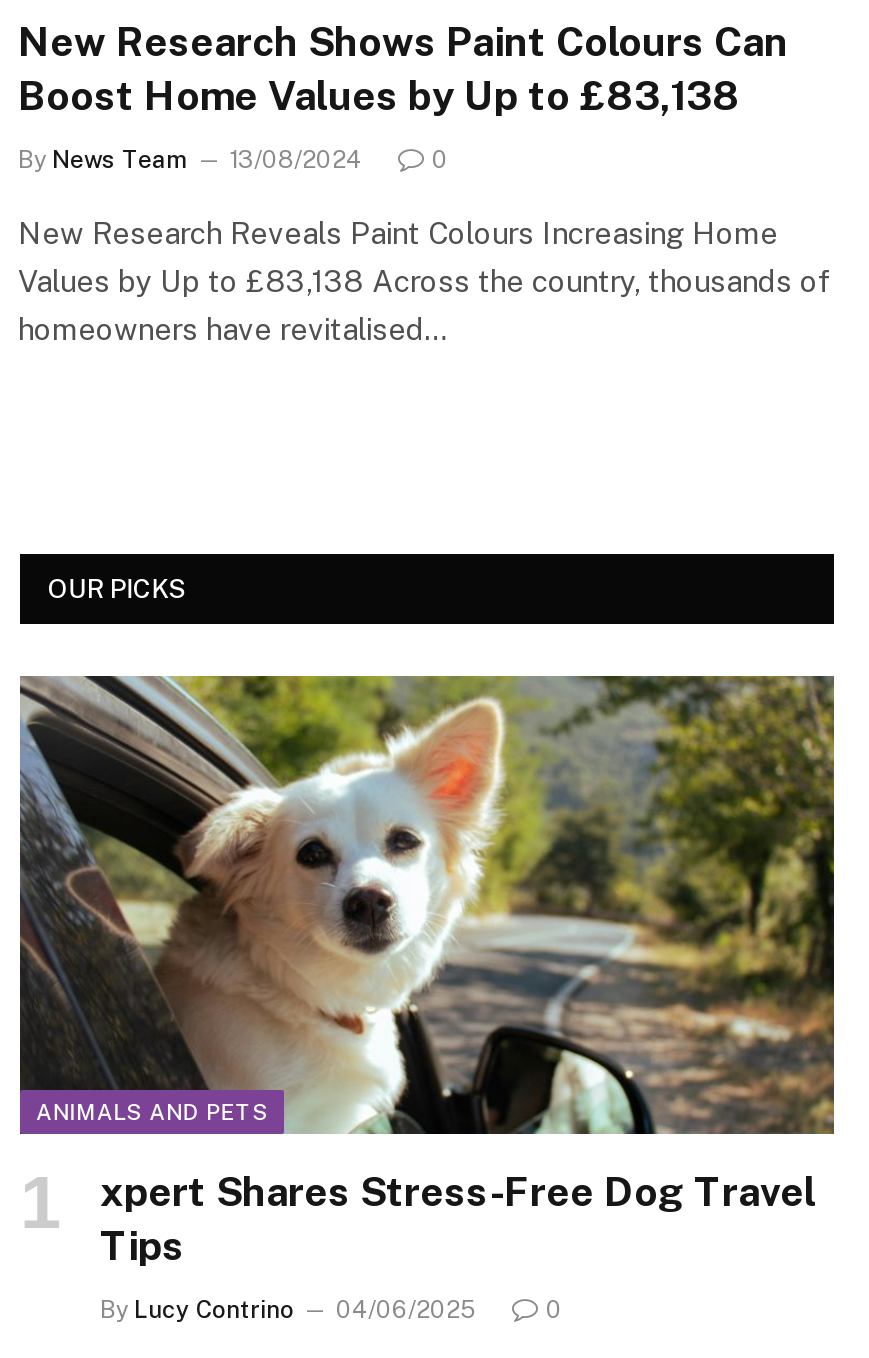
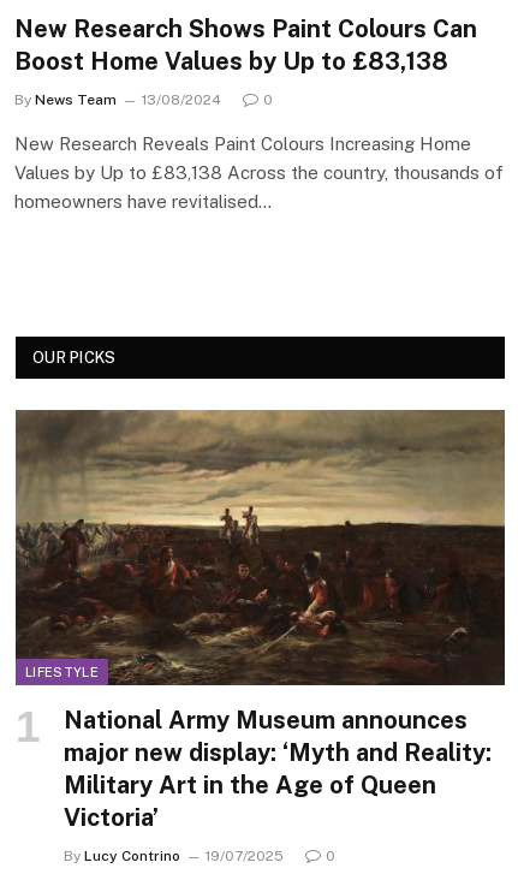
- [image]
- ANIMALS AND PETS
+ [image]
+ LIFESTYLE

- xpert Shares Stress-Free Dog Travel
- Tips
+ National Army Museum announces
+ major new display: ‘Myth and Reality:
+ Military Art in the Age of Queen
+ Victoria’

- By Lucy Contrino 04/06/2025
+ By Lucy Contrino 19/07/2025
